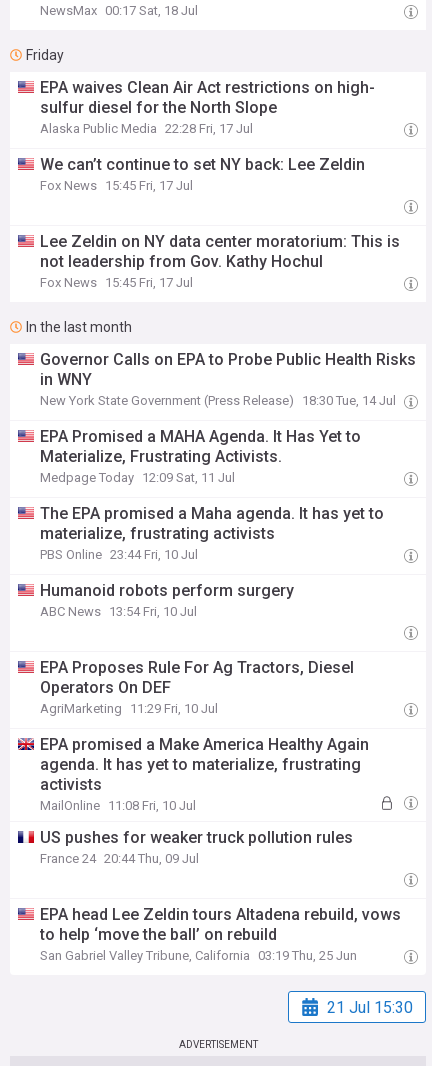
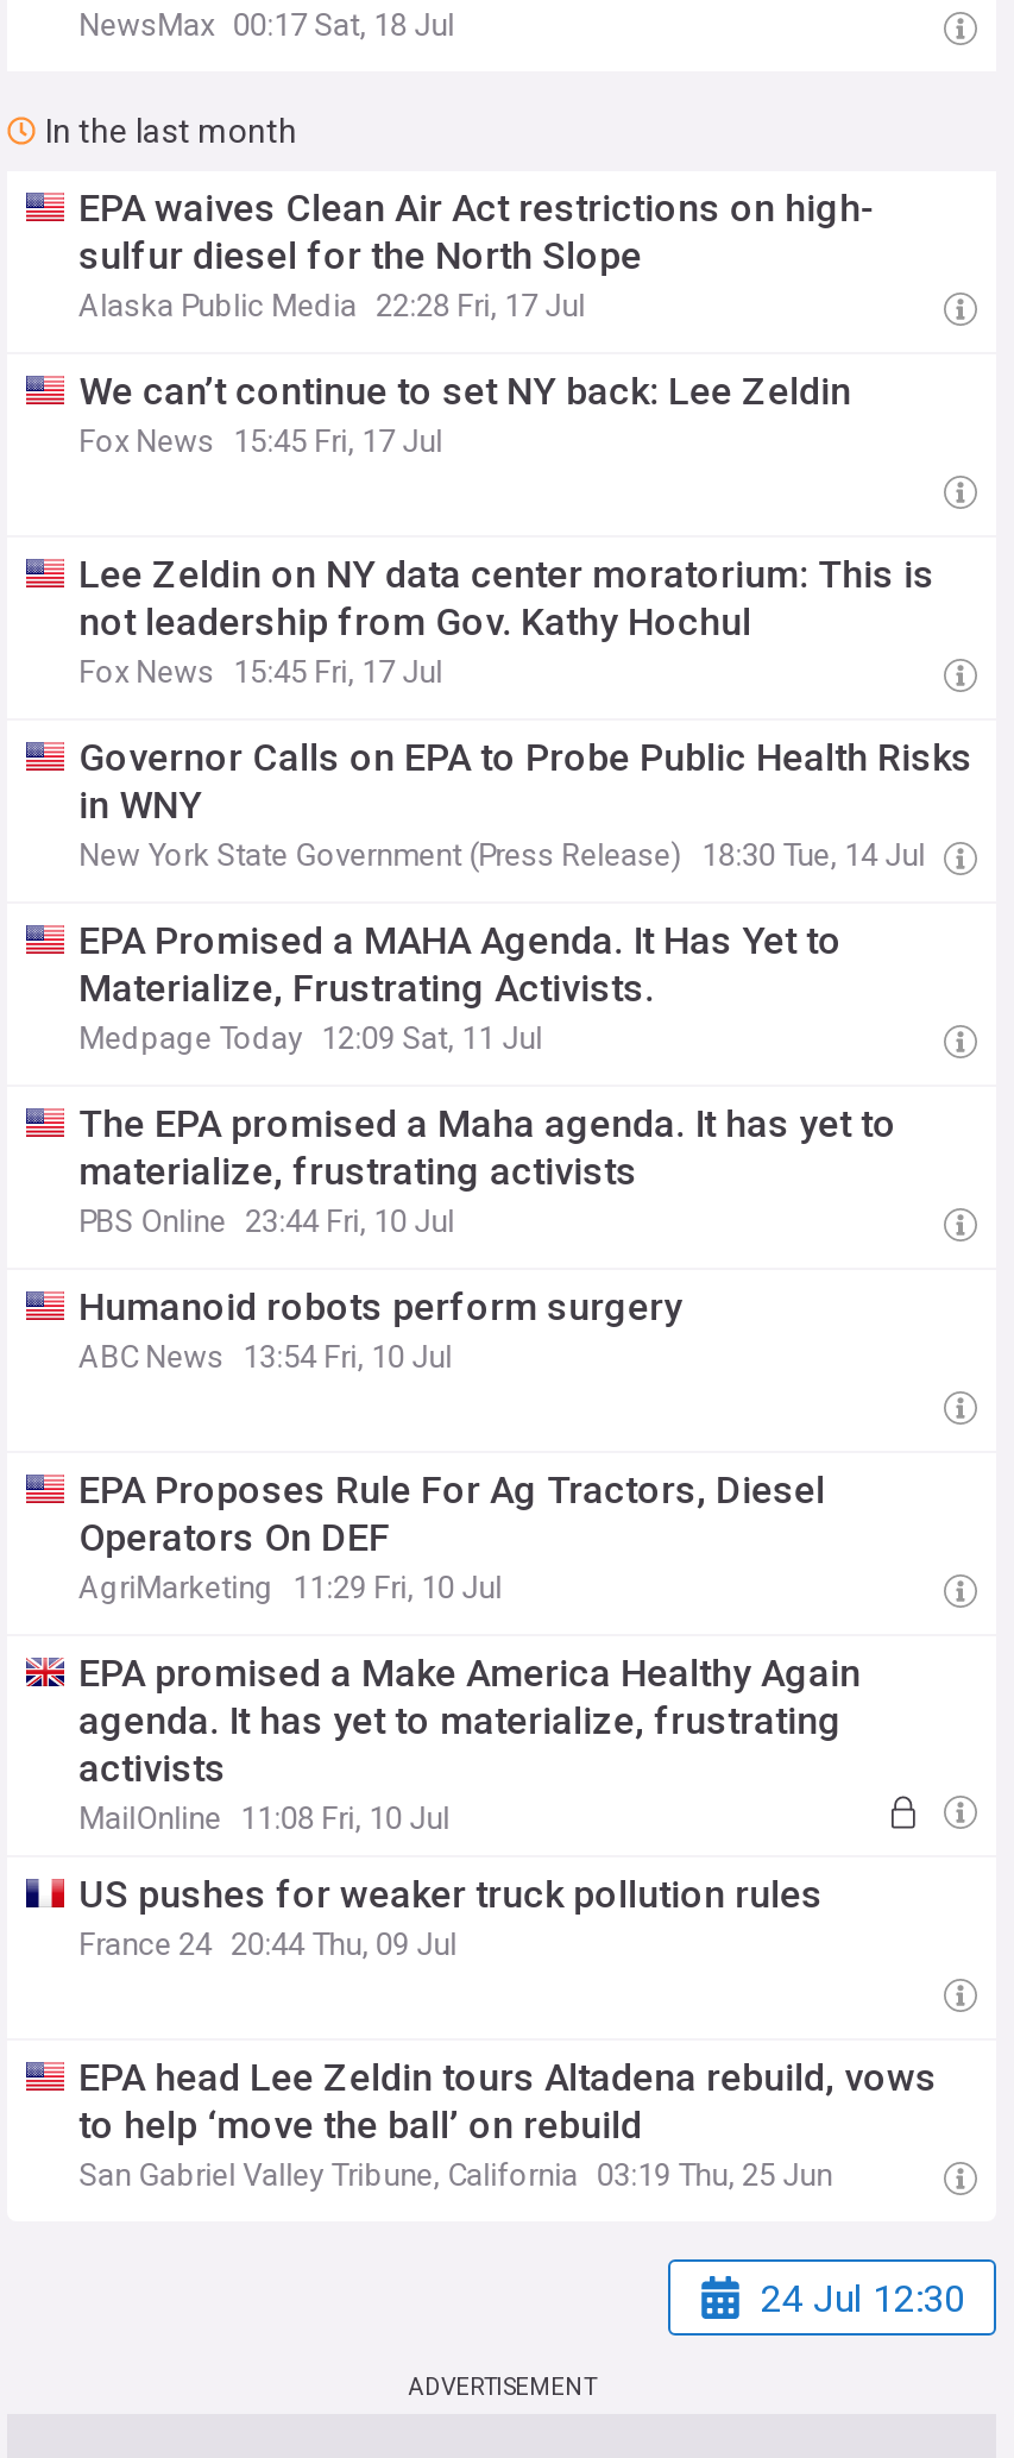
- Friday

moved up: In the last month

- 21 Jul 15:30
+ 24 Jul 12:30
